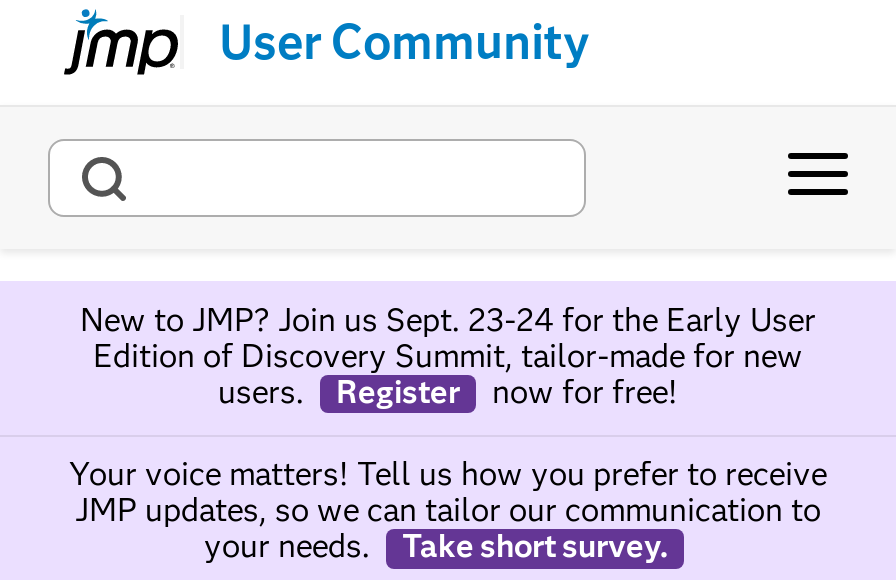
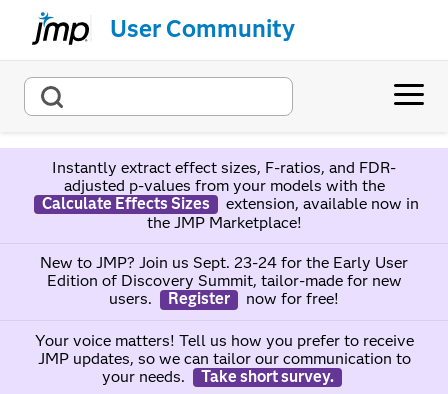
+ Instantly extract effect sizes, F-ratios, and FDR-
+ adjusted p-values from your models with the
+ Calculate Effects Sizes
+ extension, available now in
+ the JMP Marketplace!
